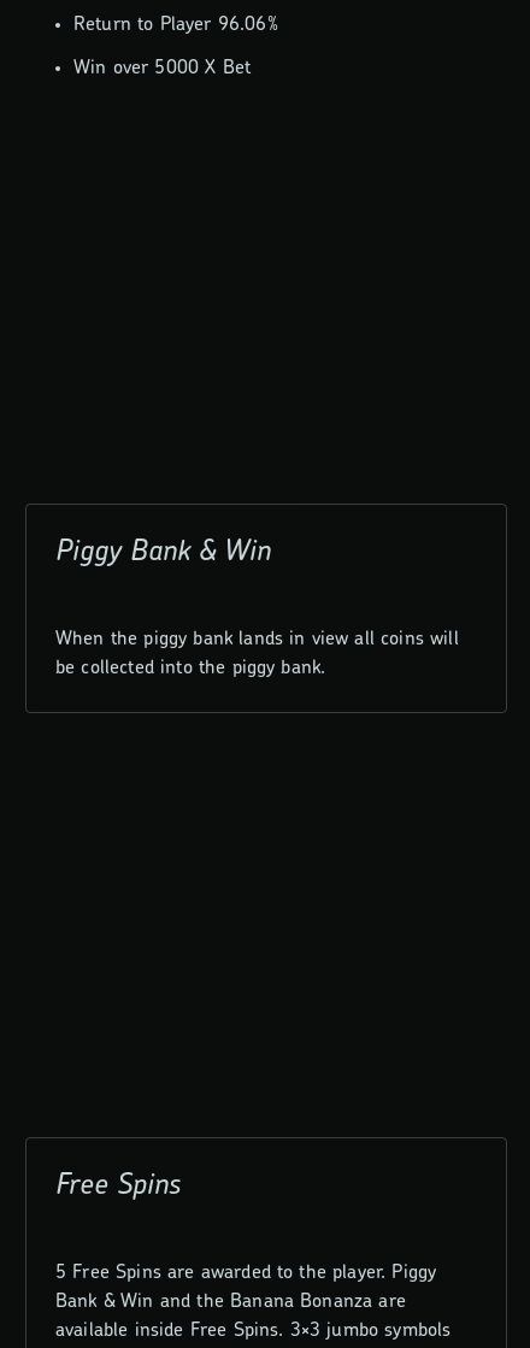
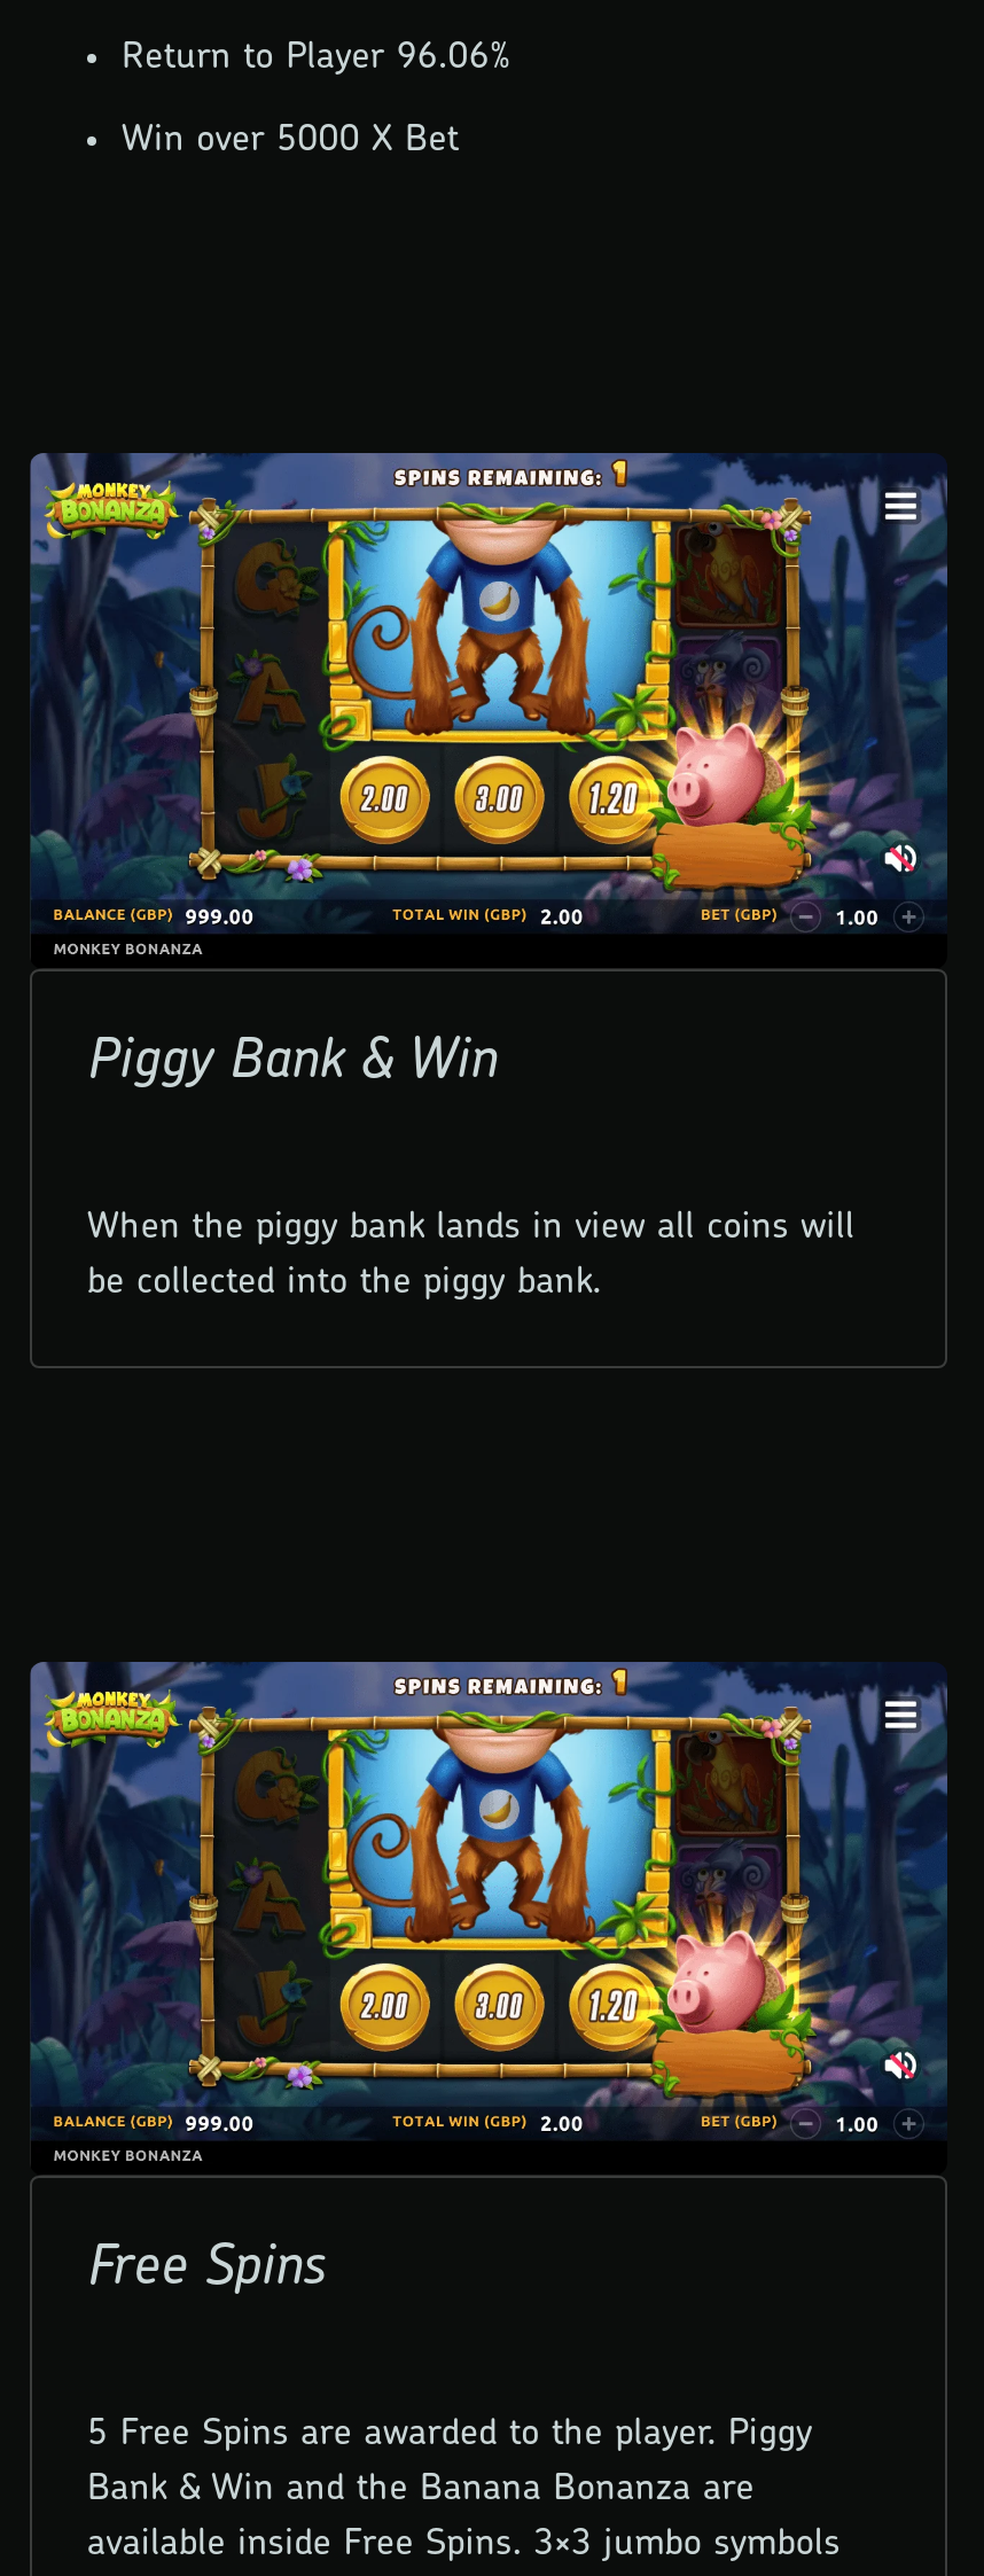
+ [image]

+ [image]
